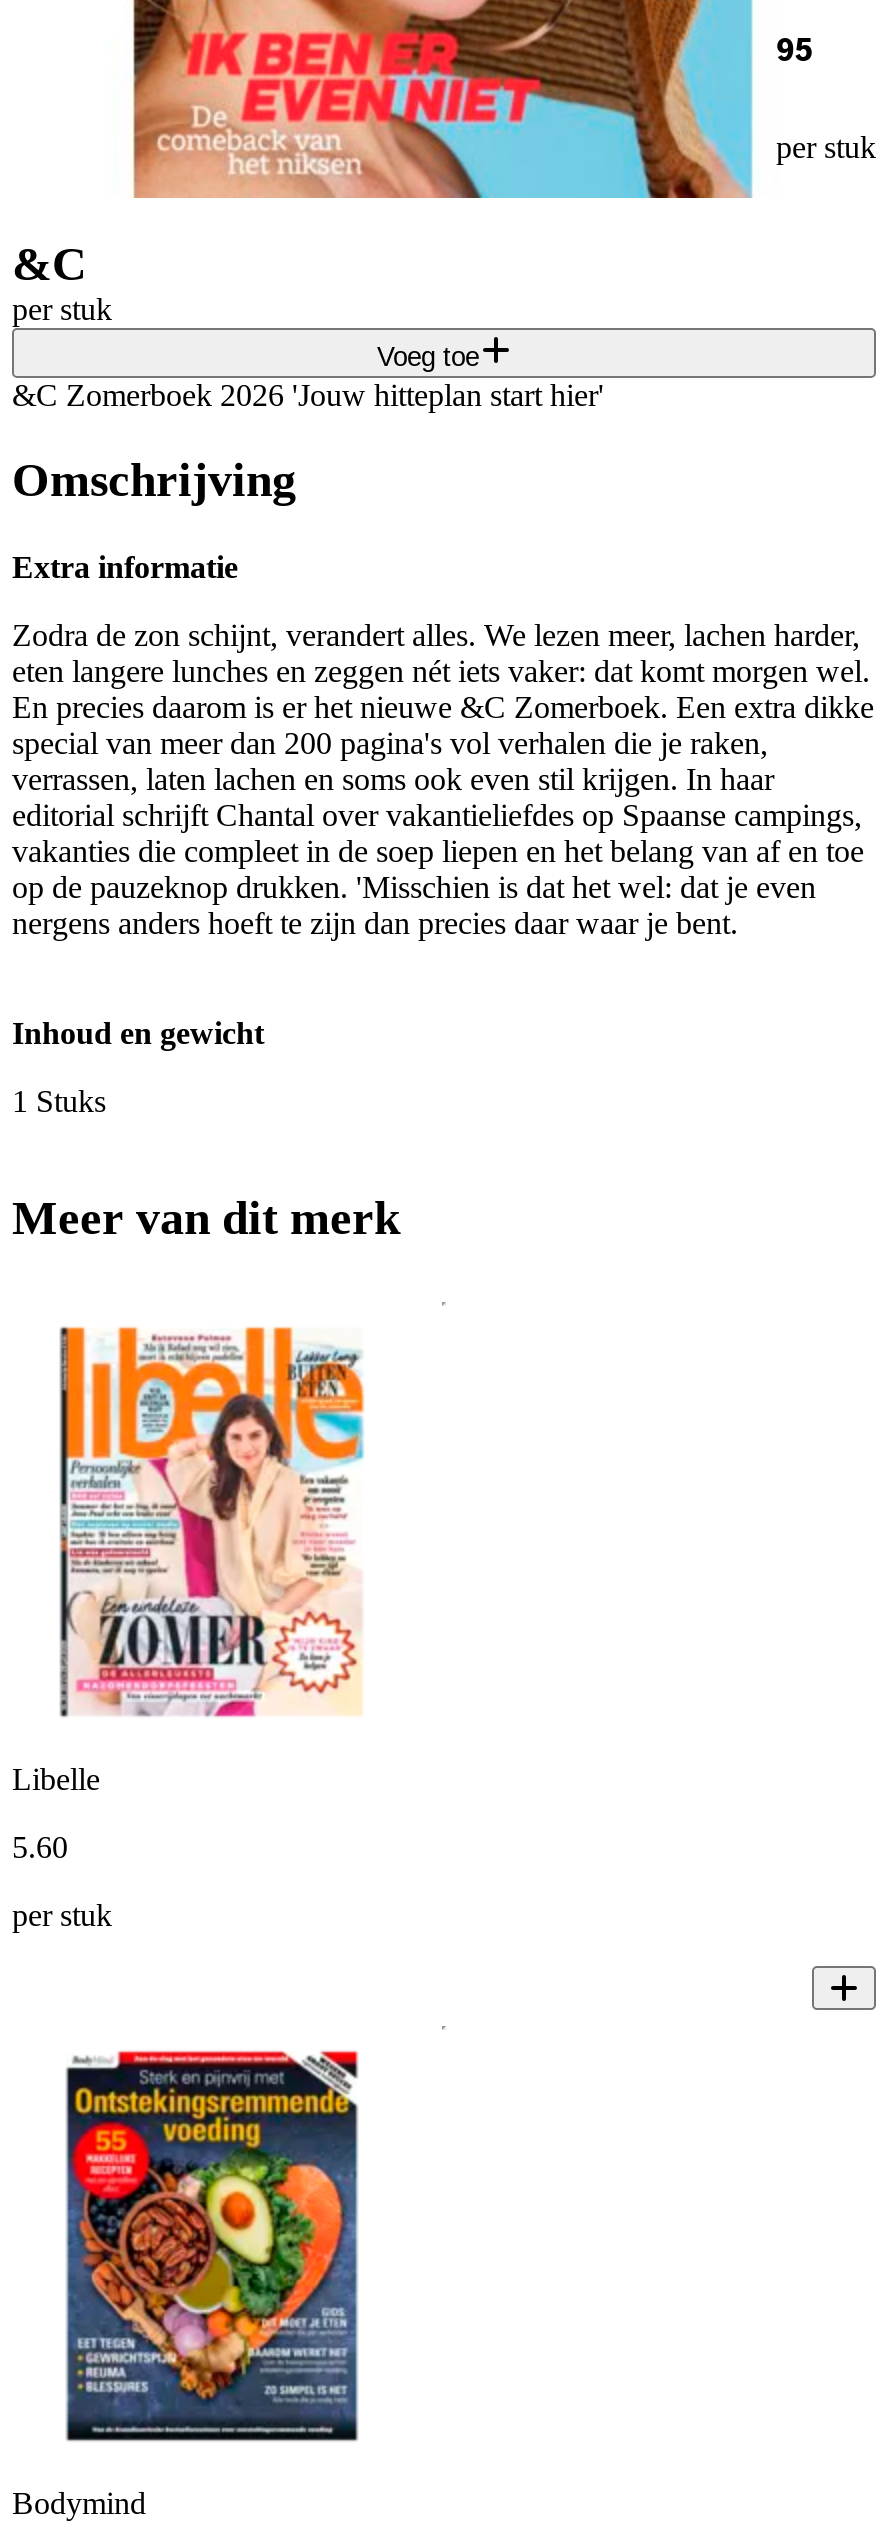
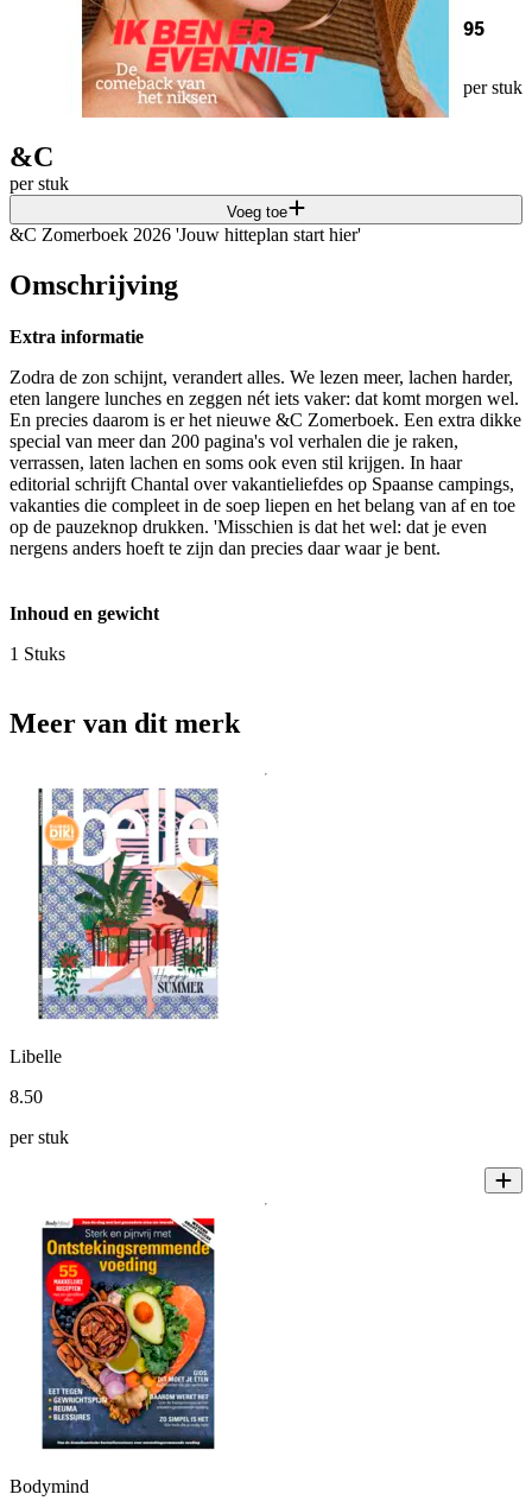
- [image]
+ [image]

- 5.60
+ 8.50
